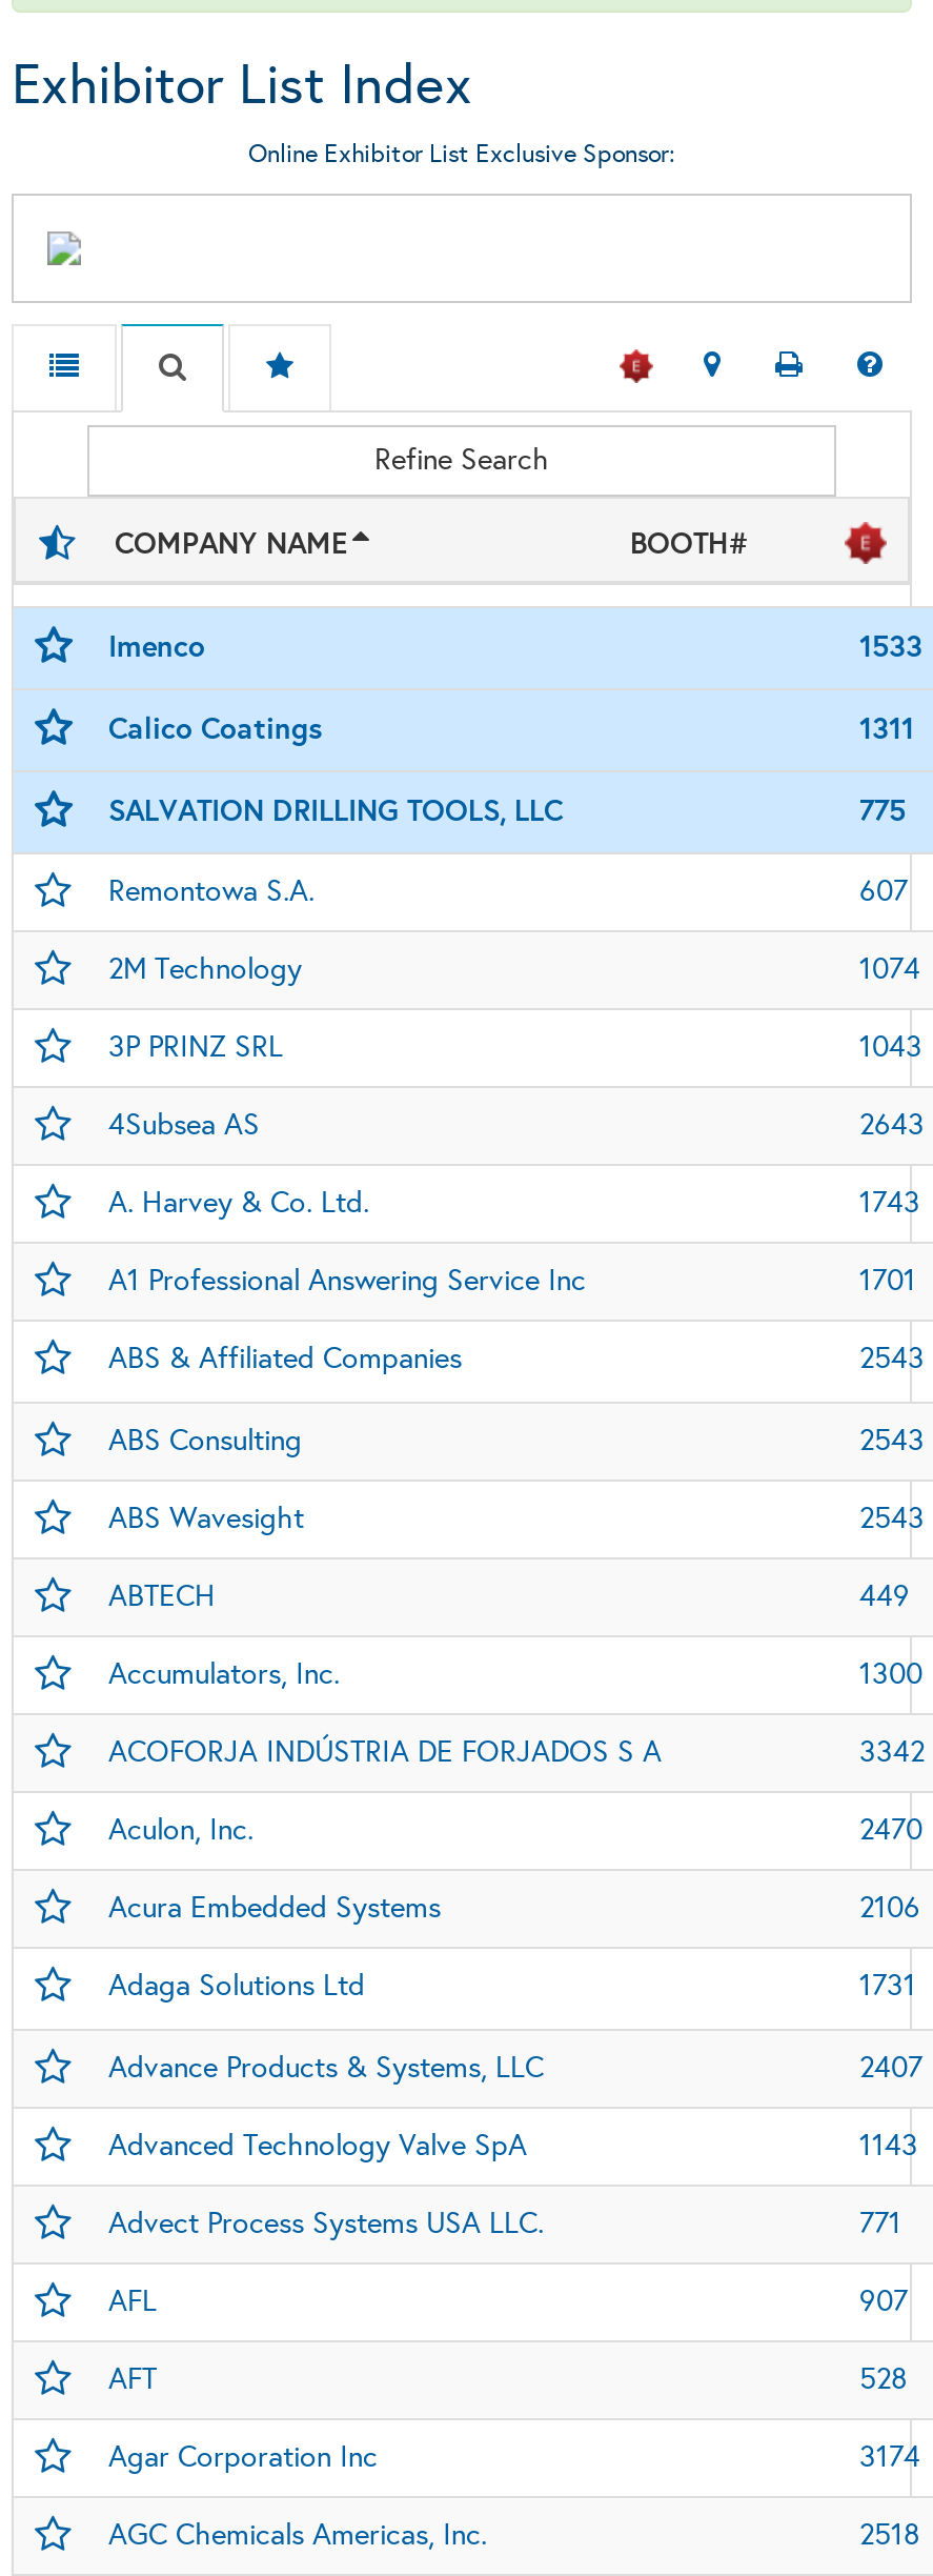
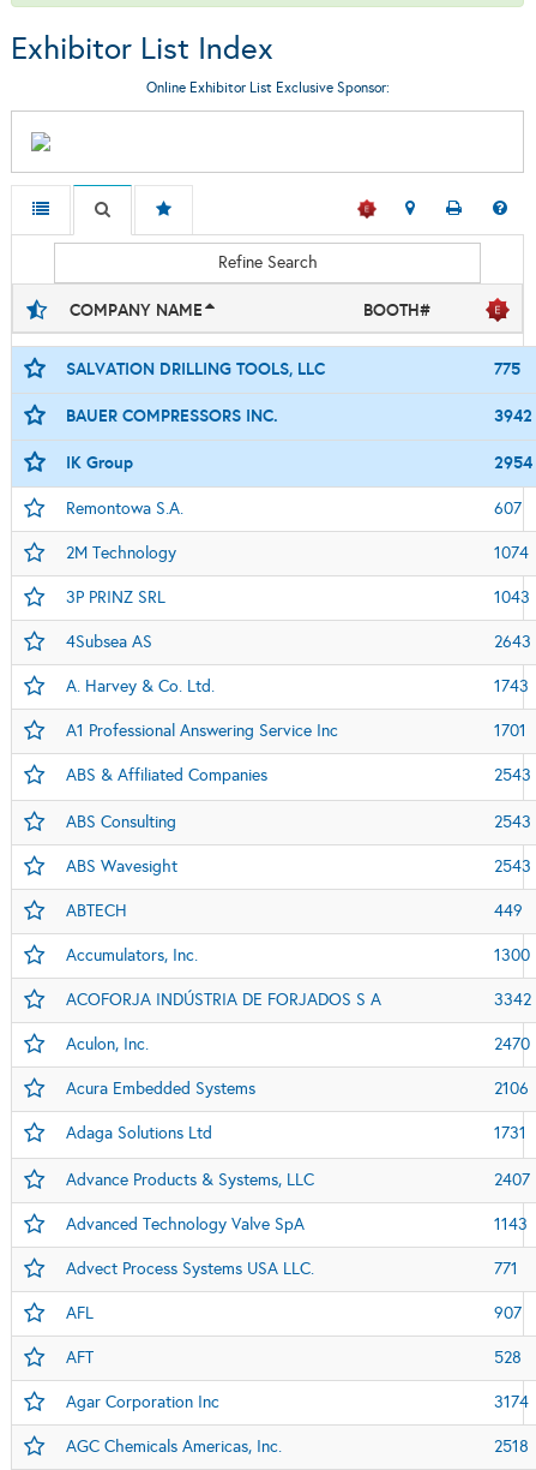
- Imenco
- 1533
- Calico Coatings
- 1311

moved up: SALVATION DRILLING TOOLS, LLC | 775

+ BAUER COMPRESSORS INC.
+ 3942
+ IK Group
+ 2954
